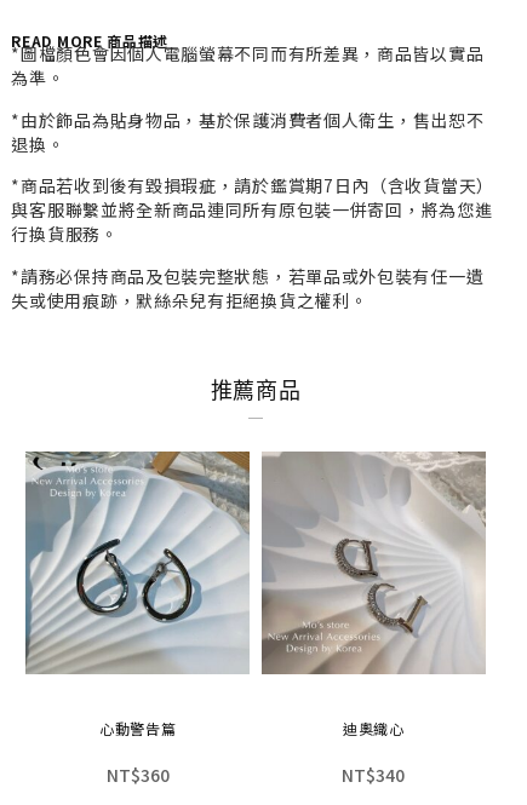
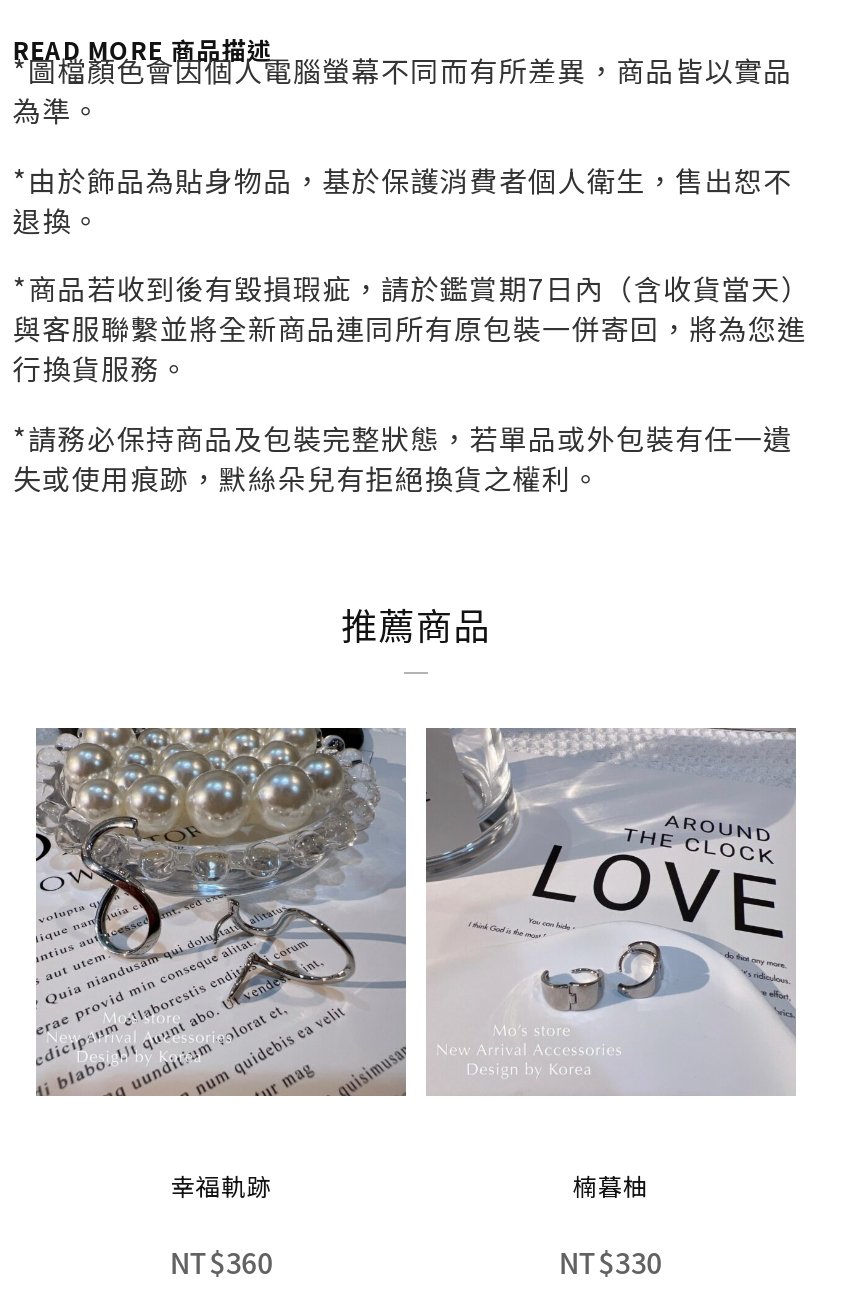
- [image]
- 心動警告篇
+ [image]
+ 幸福軌跡

- [image]
- 迪奧織心
+ [image]
+ 楠暮柚

- NT$340
+ NT$330
